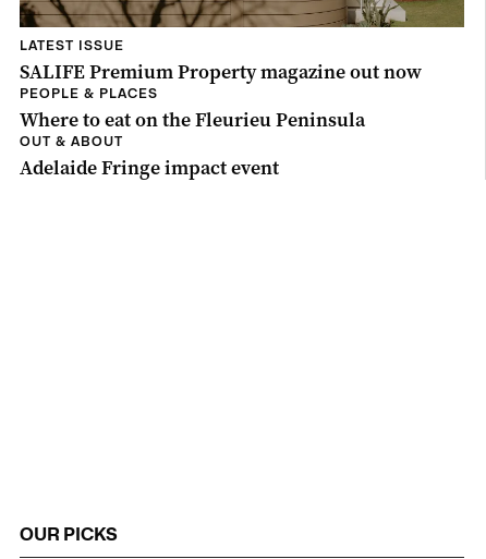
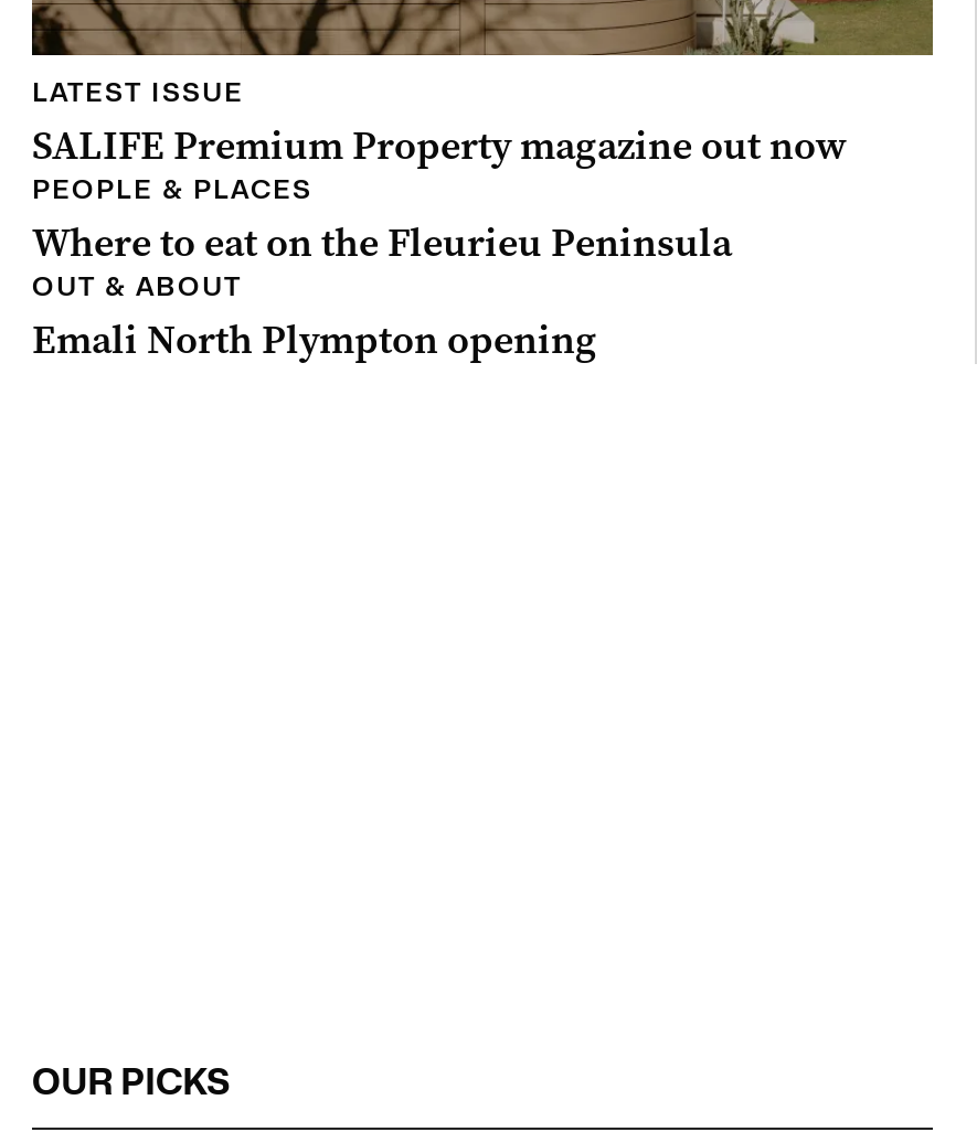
- Adelaide Fringe impact event
+ Emali North Plympton opening
